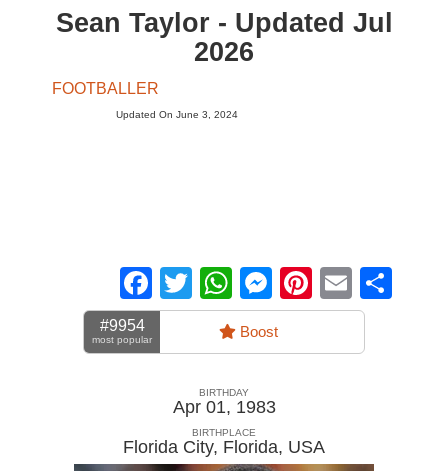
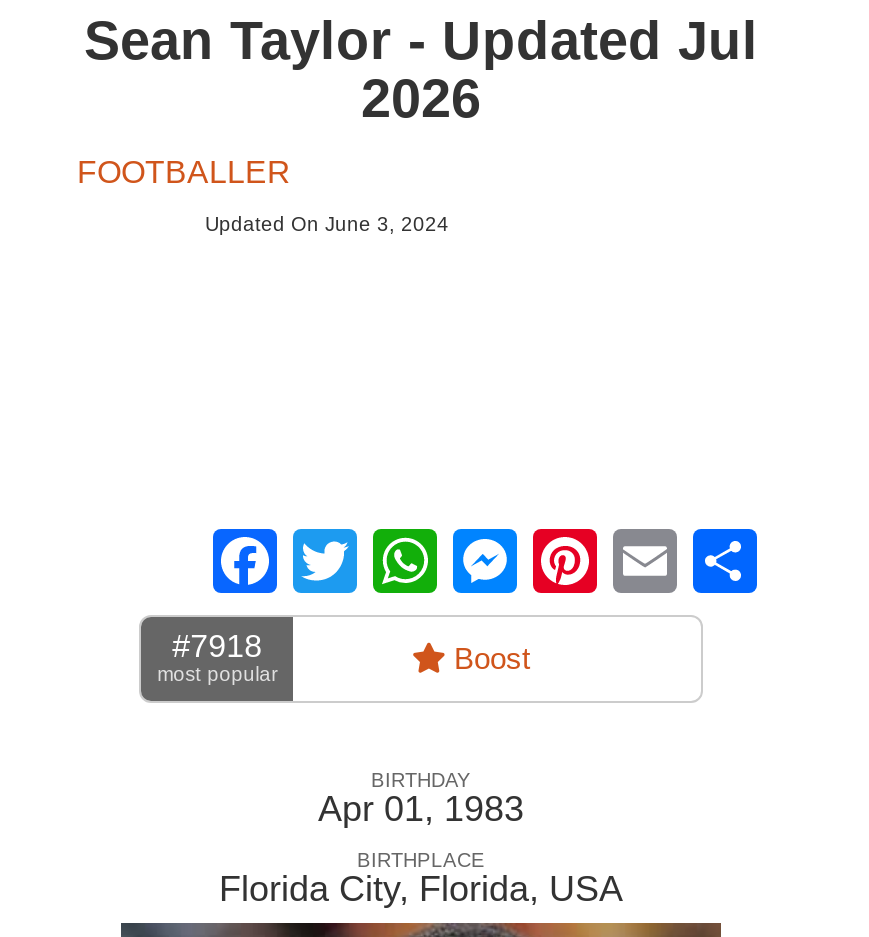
- #9954
+ #7918
